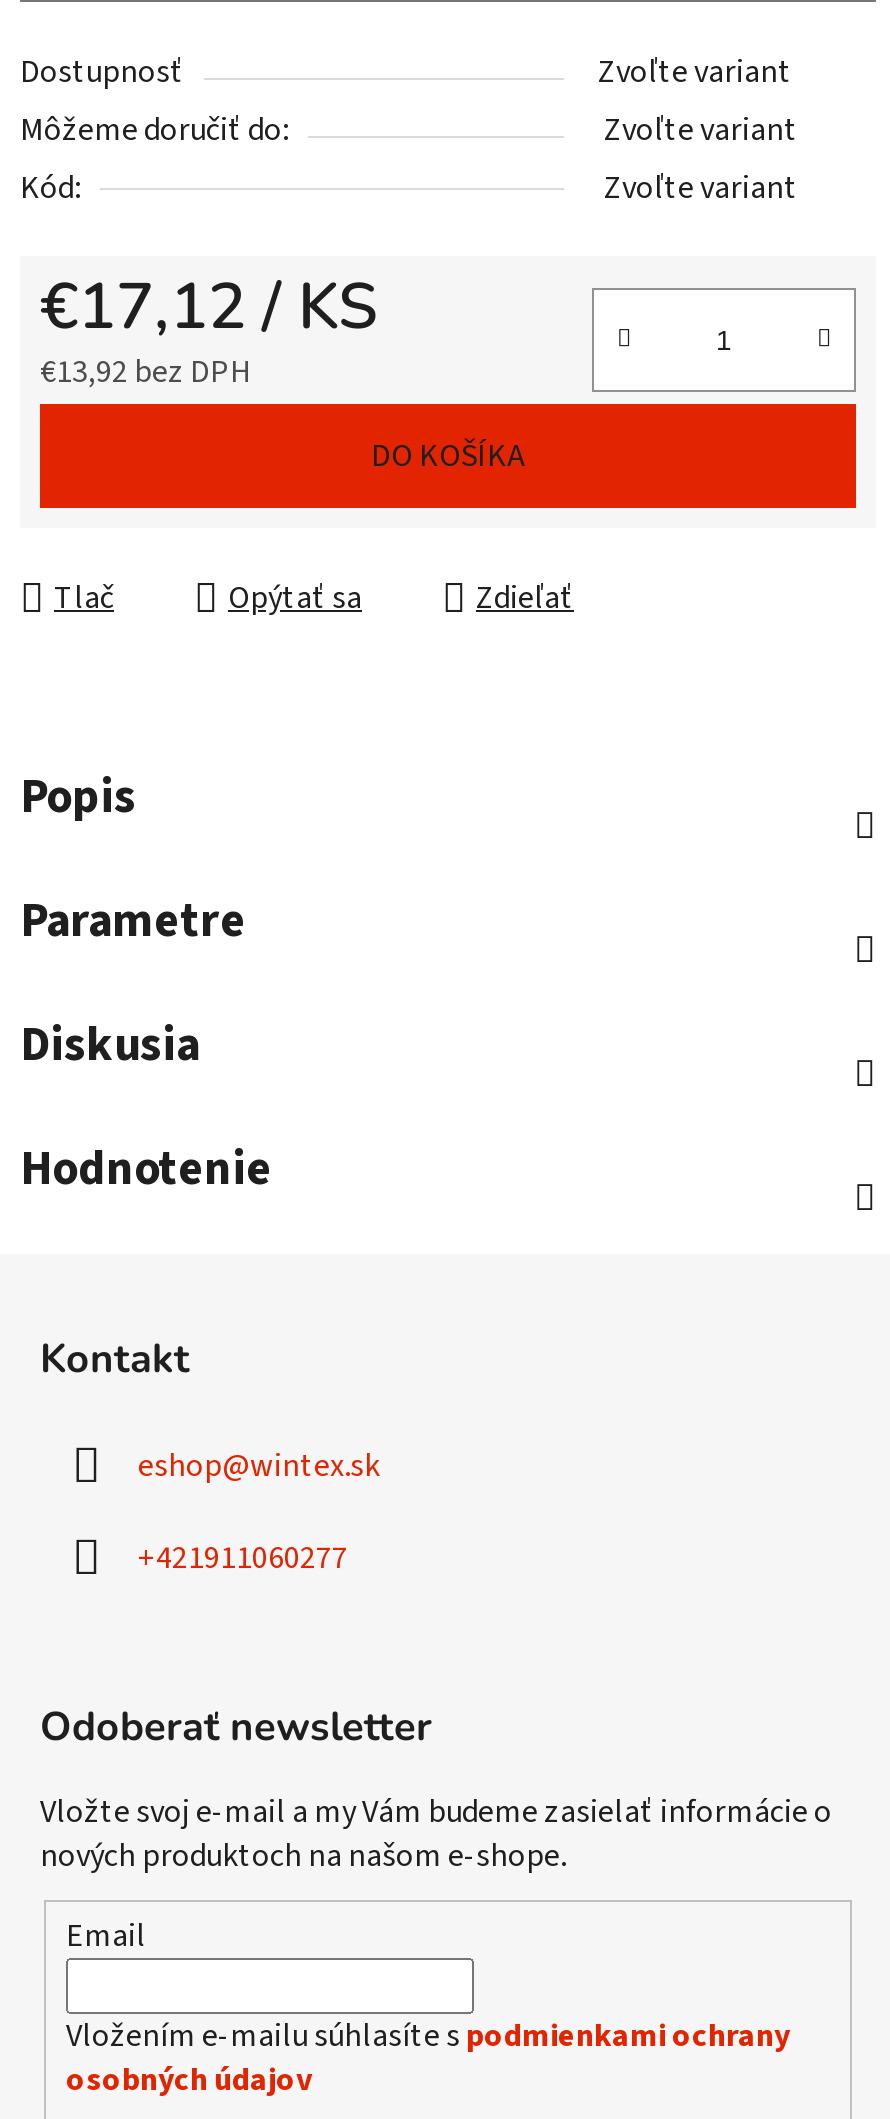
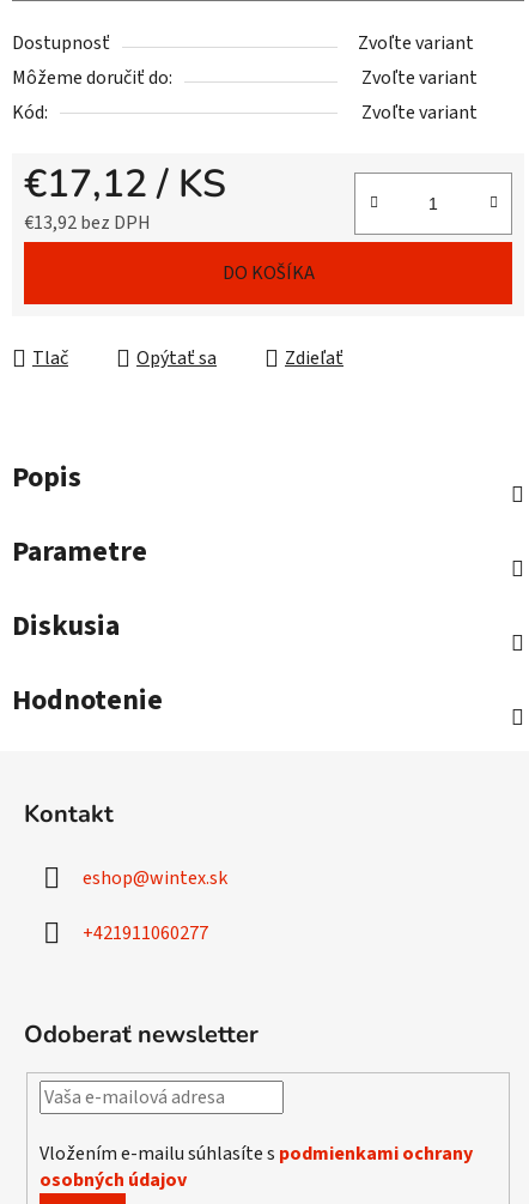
- Vložte svoj e-mail a my Vám budeme zasielať informácie o
- nových produktoch na našom e-shope.
- Email
